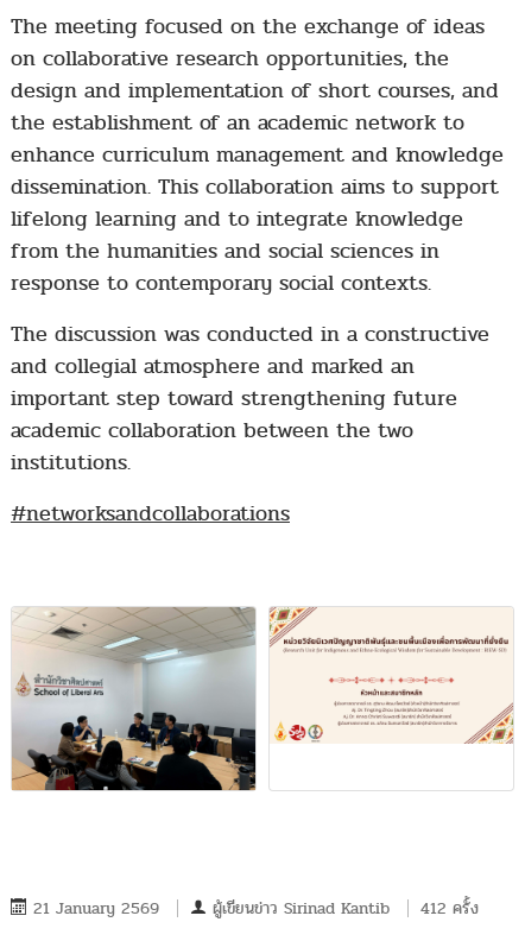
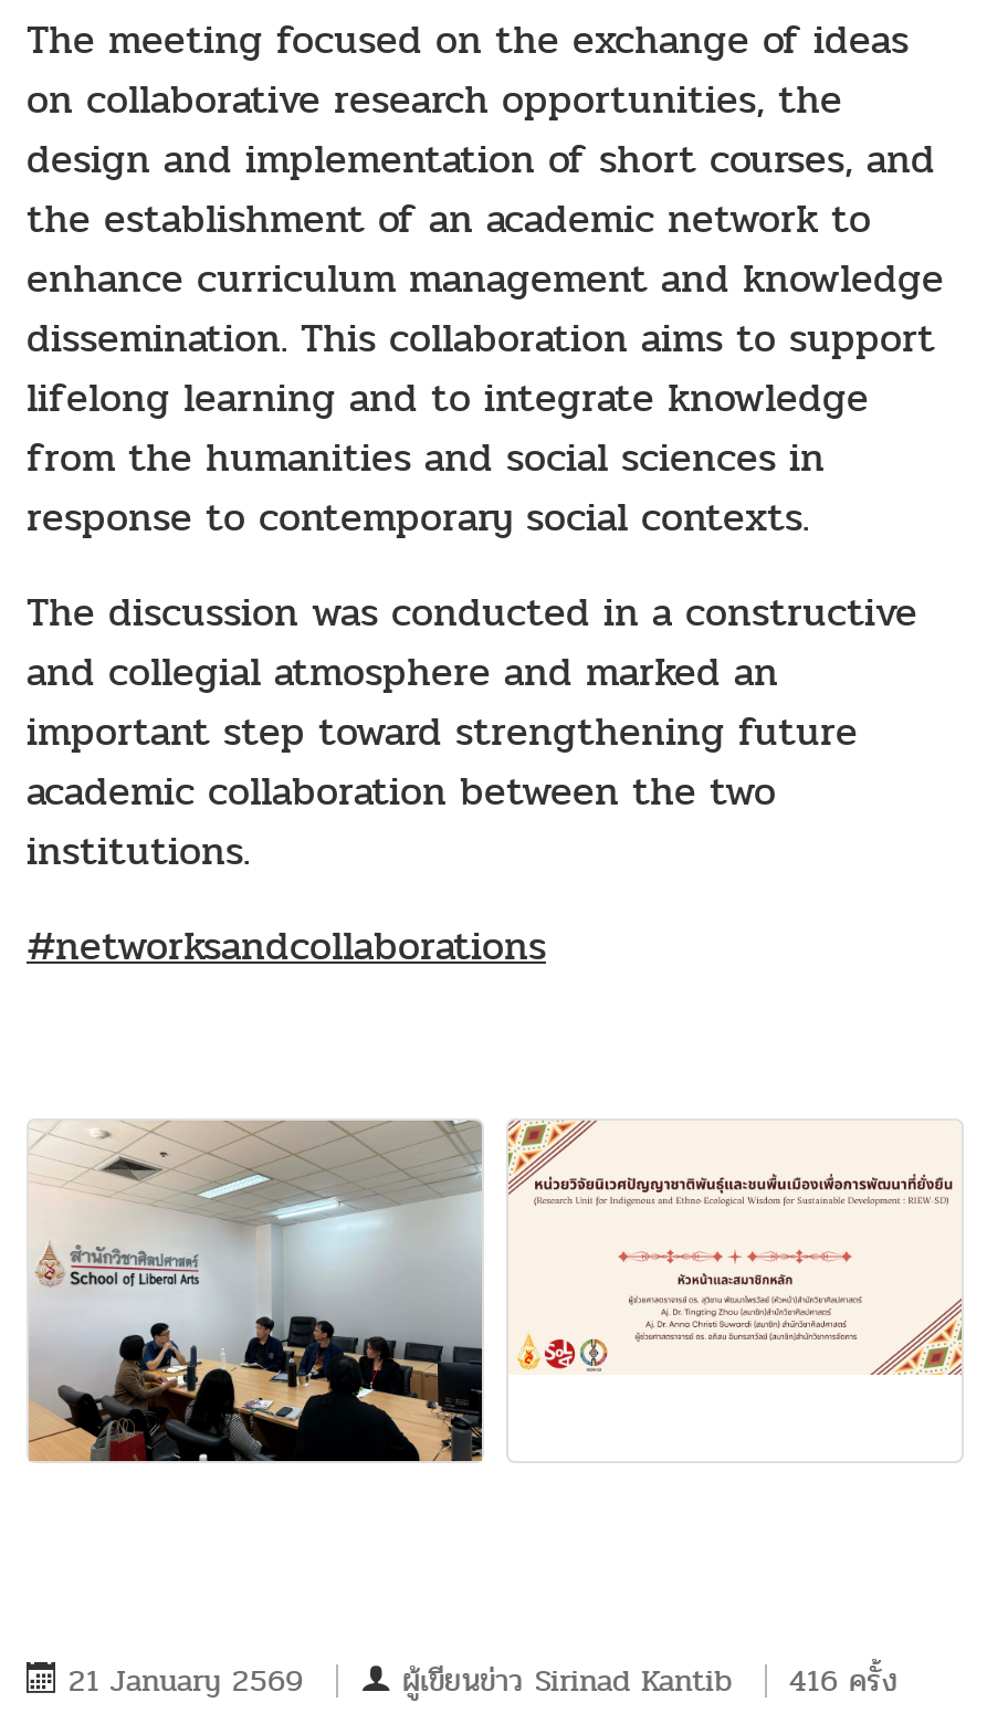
- 21 January 2569 ผู้เขียนข่าวSirinad Kantib 412 ครั้ง
+ 21 January 2569 ผู้เขียนข่าวSirinad Kantib 416 ครั้ง
